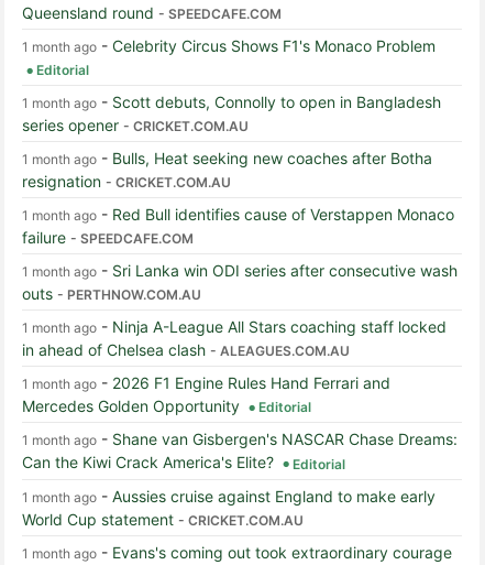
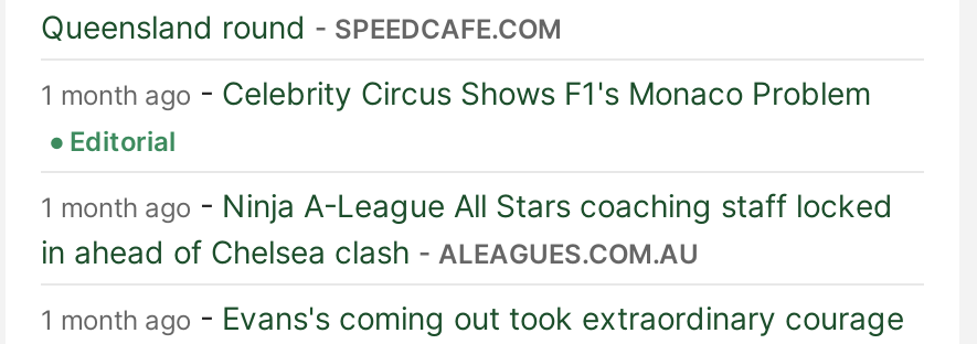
- 1 month ago - Scott debuts, Connolly to open in Bangladesh
- series opener - CRICKET.COM.AU
- 1 month ago - Bulls, Heat seeking new coaches after Botha
- resignation - CRICKET.COM.AU
- 1 month ago - Red Bull identifies cause of Verstappen Monaco
- failure - SPEEDCAFE.COM
- 1 month ago - Sri Lanka win ODI series after consecutive wash
- outs - PERTHNOW.COM.AU

- 1 month ago - 2026 F1 Engine Rules Hand Ferrari and
- Mercedes Golden Opportunity
- Editorial
- 1 month ago - Shane van Gisbergen's NASCAR Chase Dreams:
- Can the Kiwi Crack America's Elite?
- Editorial
- 1 month ago - Aussies cruise against England to make early
- World Cup statement - CRICKET.COM.AU
